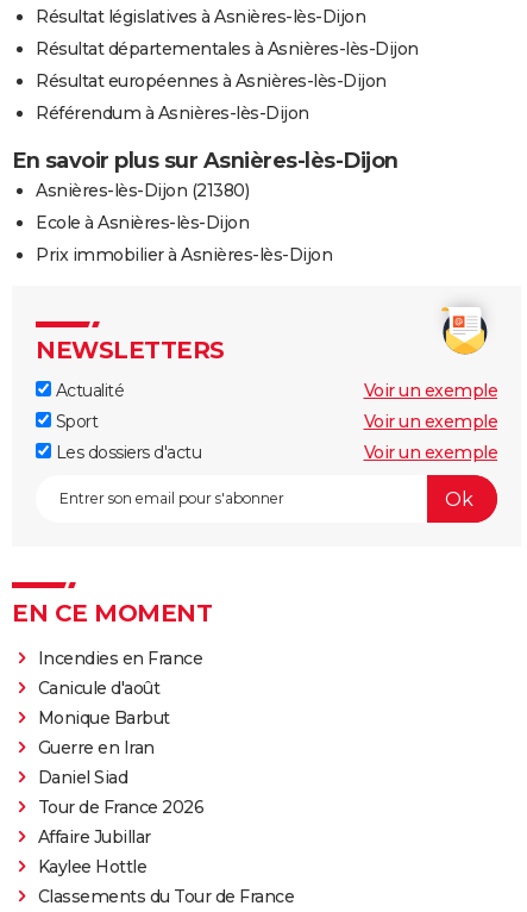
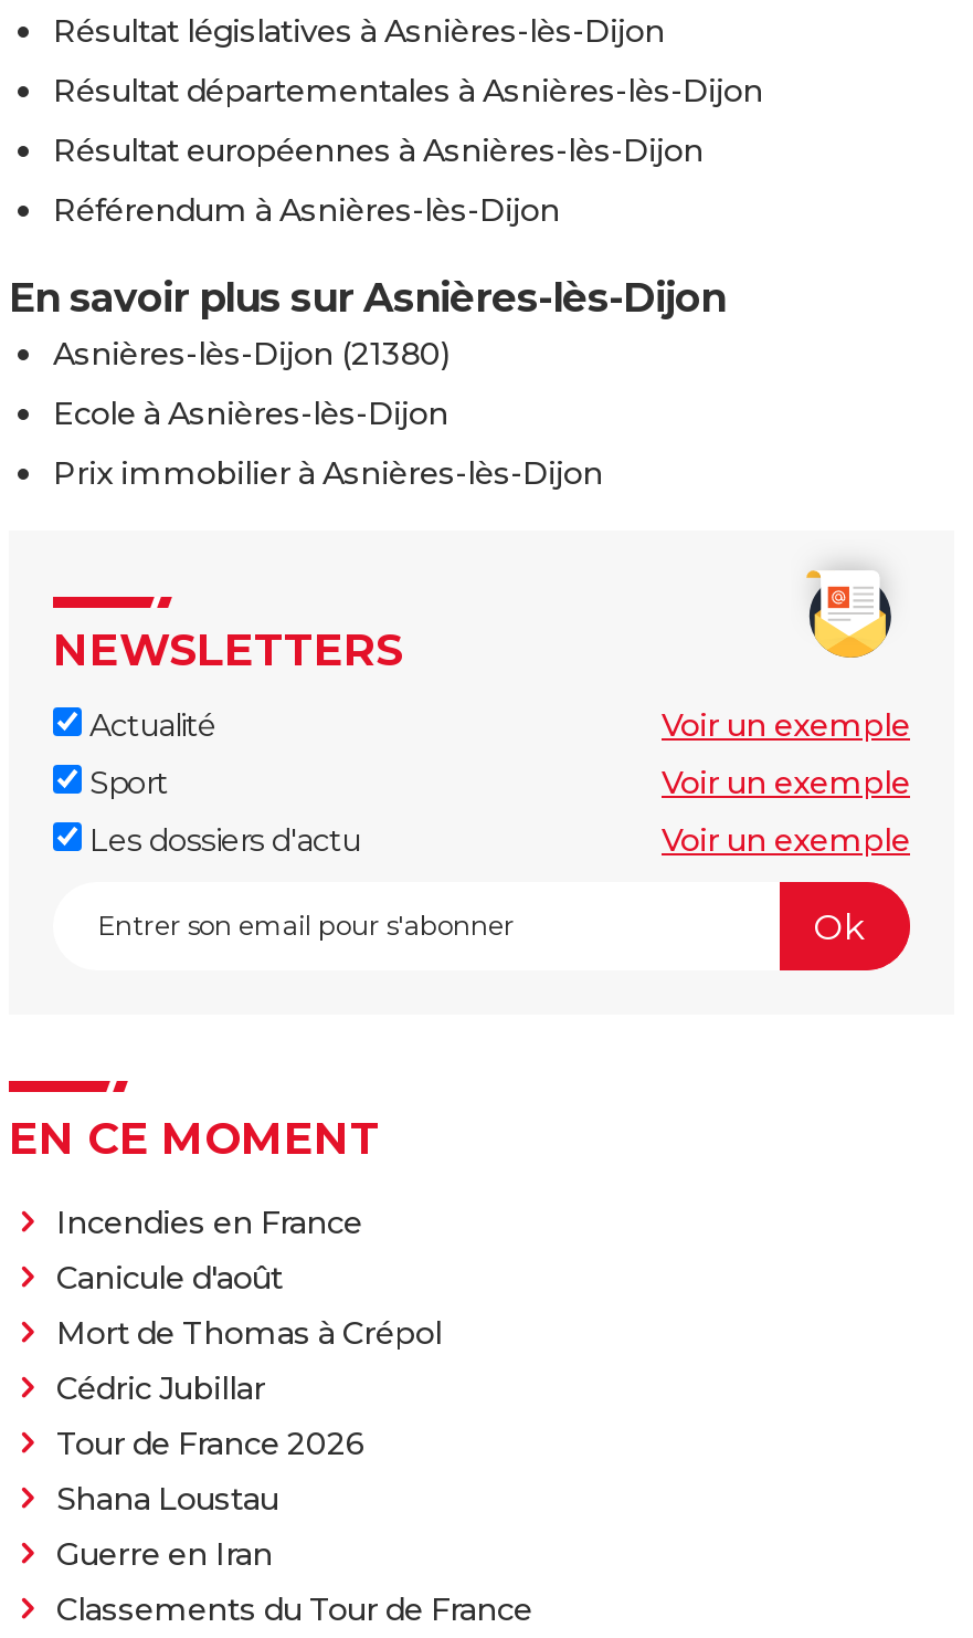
- Monique Barbut
+ Mort de Thomas à Crépol
+ Cédric Jubillar
+ Shana Loustau

moved down: Guerre en Iran

- Daniel Siad
- Affaire Jubillar
- Kaylee Hottle

moved up: Tour de France 2026
